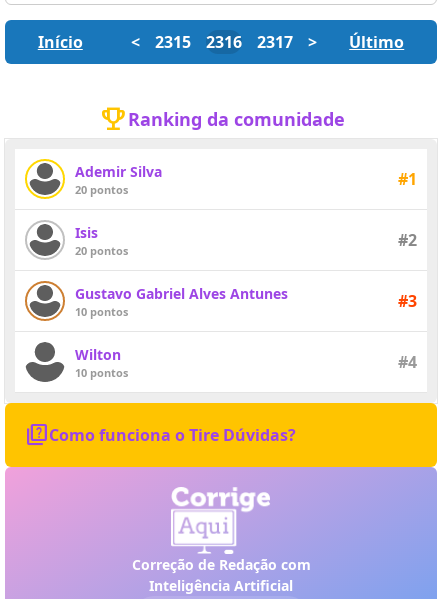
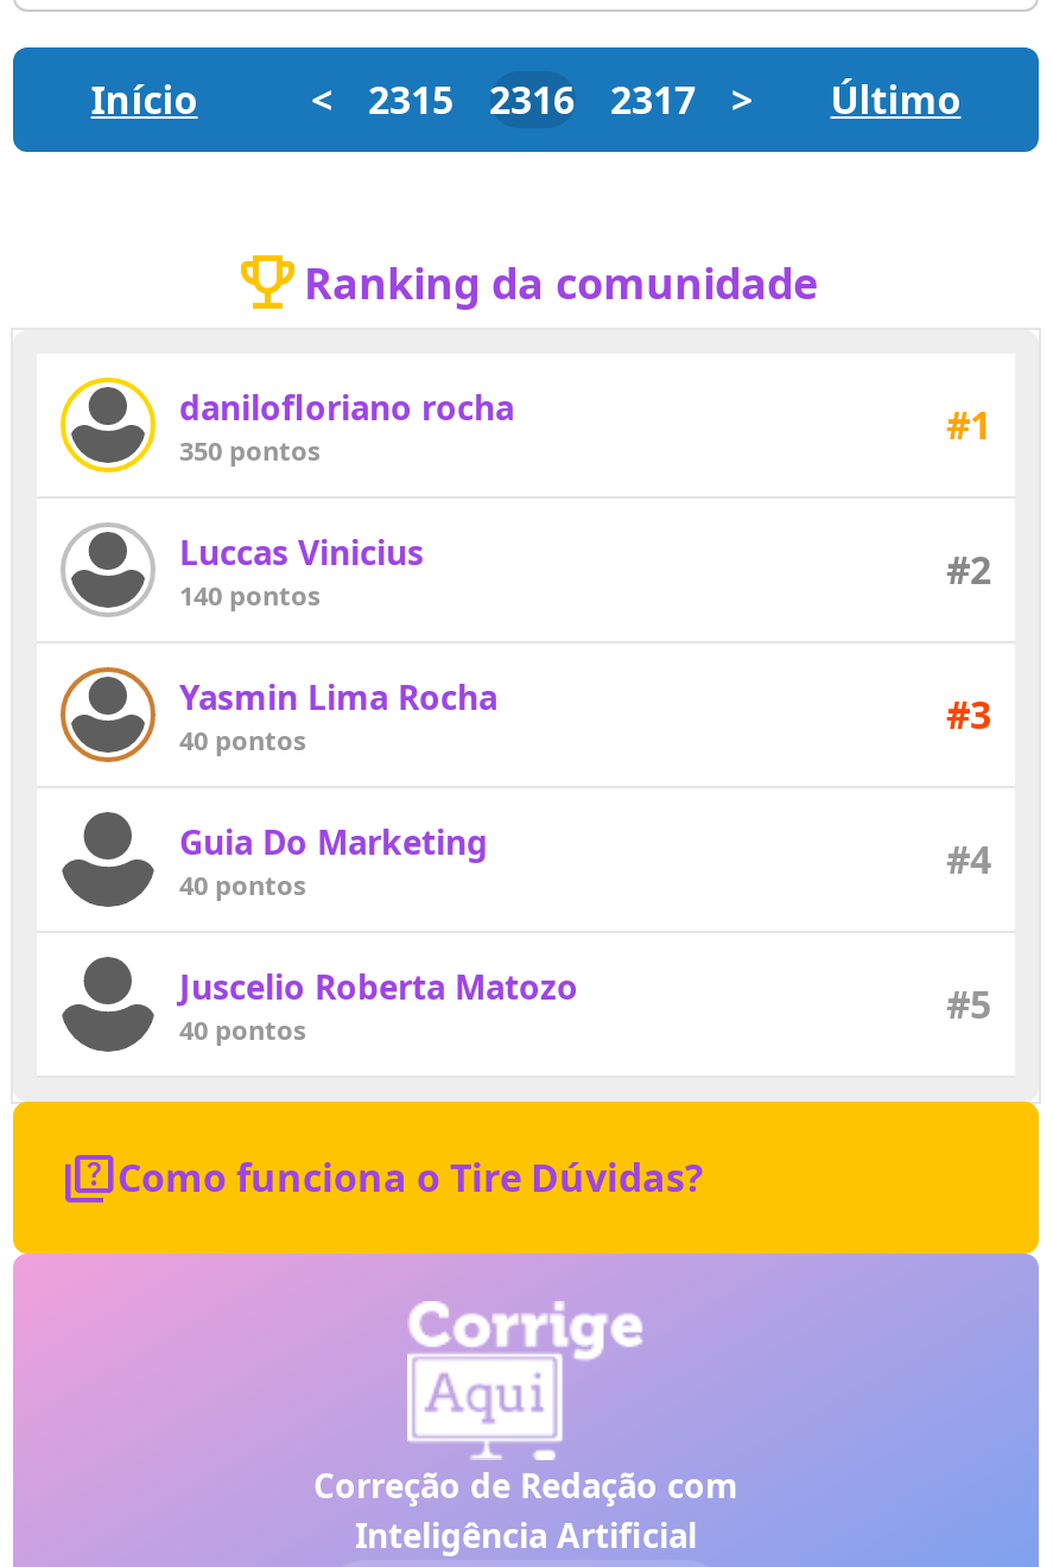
- Ademir Silva
- 20 pontos
+ danilofloriano rocha
+ 350 pontos

- Isis
- 20 pontos
+ Luccas Vinicius
+ 140 pontos

- Gustavo Gabriel Alves Antunes
- 10 pontos
+ Yasmin Lima Rocha
+ 40 pontos

- Wilton
- 10 pontos
+ Guia Do Marketing
+ 40 pontos

+ Juscelio Roberta Matozo
+ 40 pontos
+ #5
